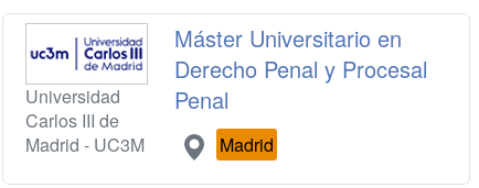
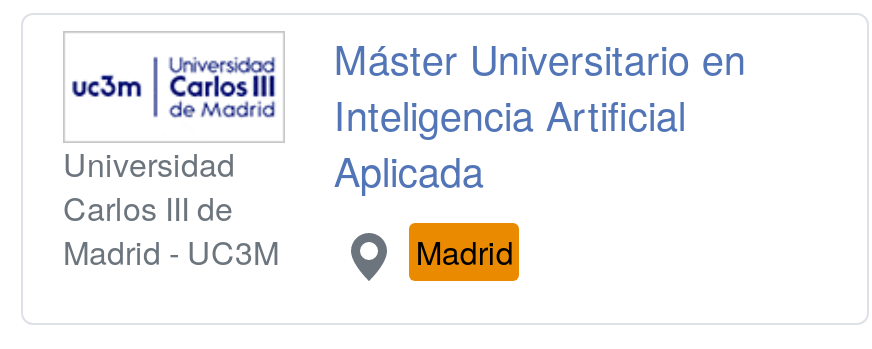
- Derecho Penal y Procesal
- Penal
+ Inteligencia Artificial
+ Aplicada
